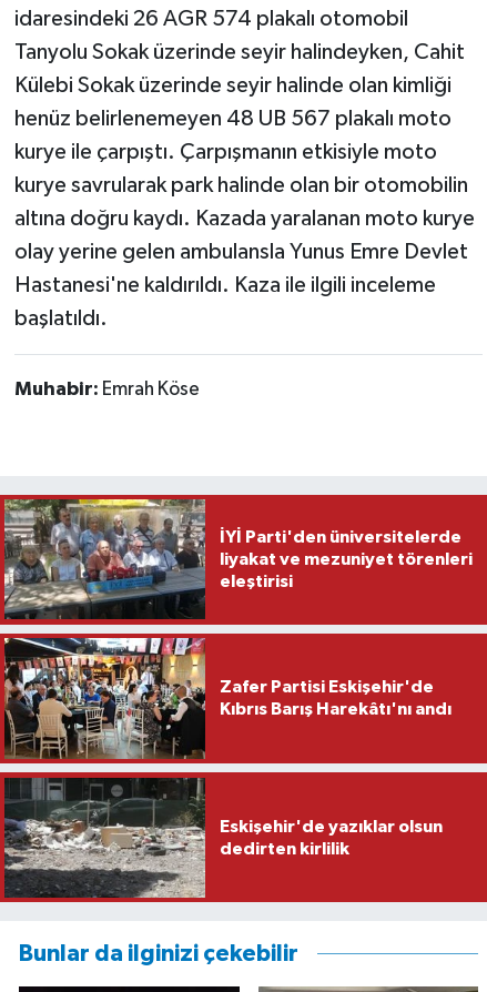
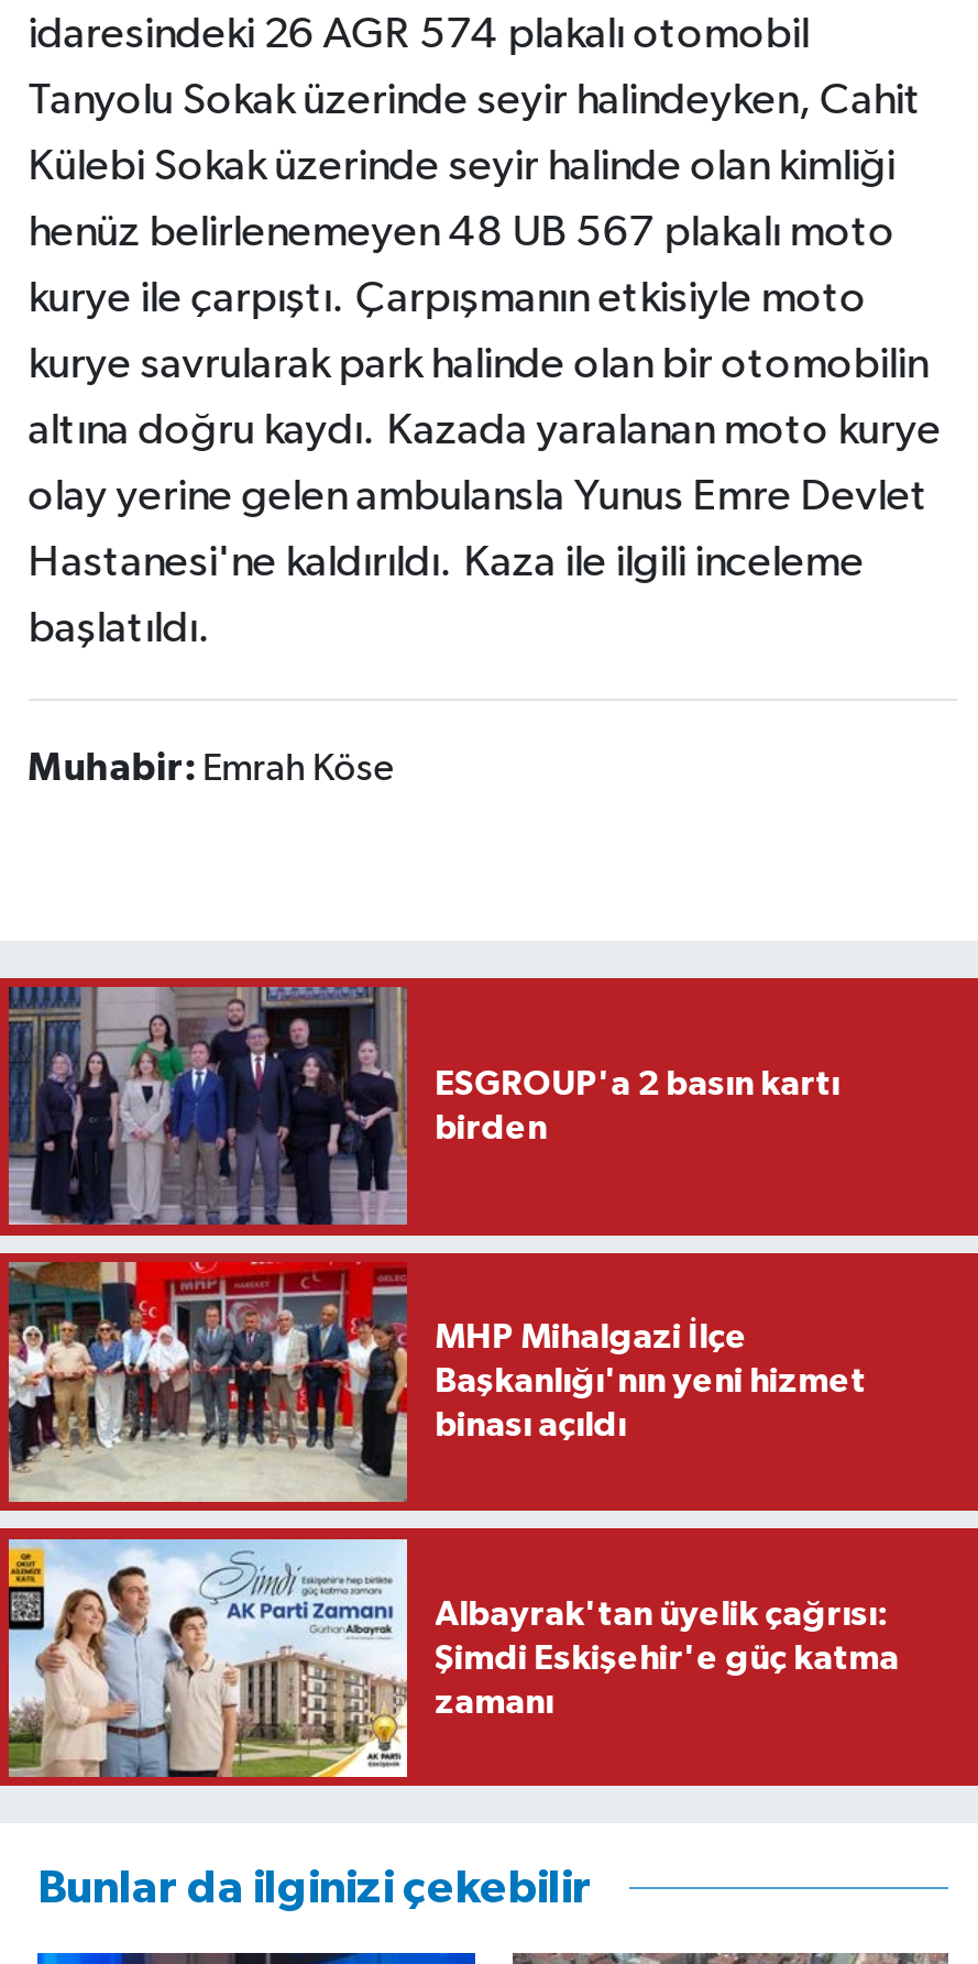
- [image]
- İYİ Parti'den üniversitelerde
- liyakat ve mezuniyet törenleri
- eleştirisi
+ [image]
+ ESGROUP'a 2 basın kartı
+ birden

- [image]
- Zafer Partisi Eskişehir'de
- Kıbrıs Barış Harekâtı'nı andı
+ [image]
+ MHP Mihalgazi İlçe
+ Başkanlığı'nın yeni hizmet
+ binası açıldı

- [image]
- Eskişehir'de yazıklar olsun
- dedirten kirlilik
+ [image]
+ Albayrak'tan üyelik çağrısı:
+ Şimdi Eskişehir'e güç katma
+ zamanı
